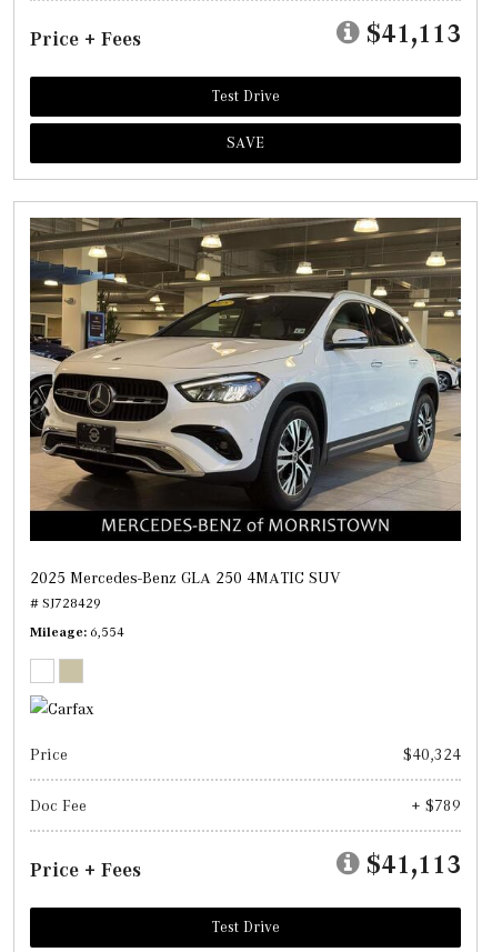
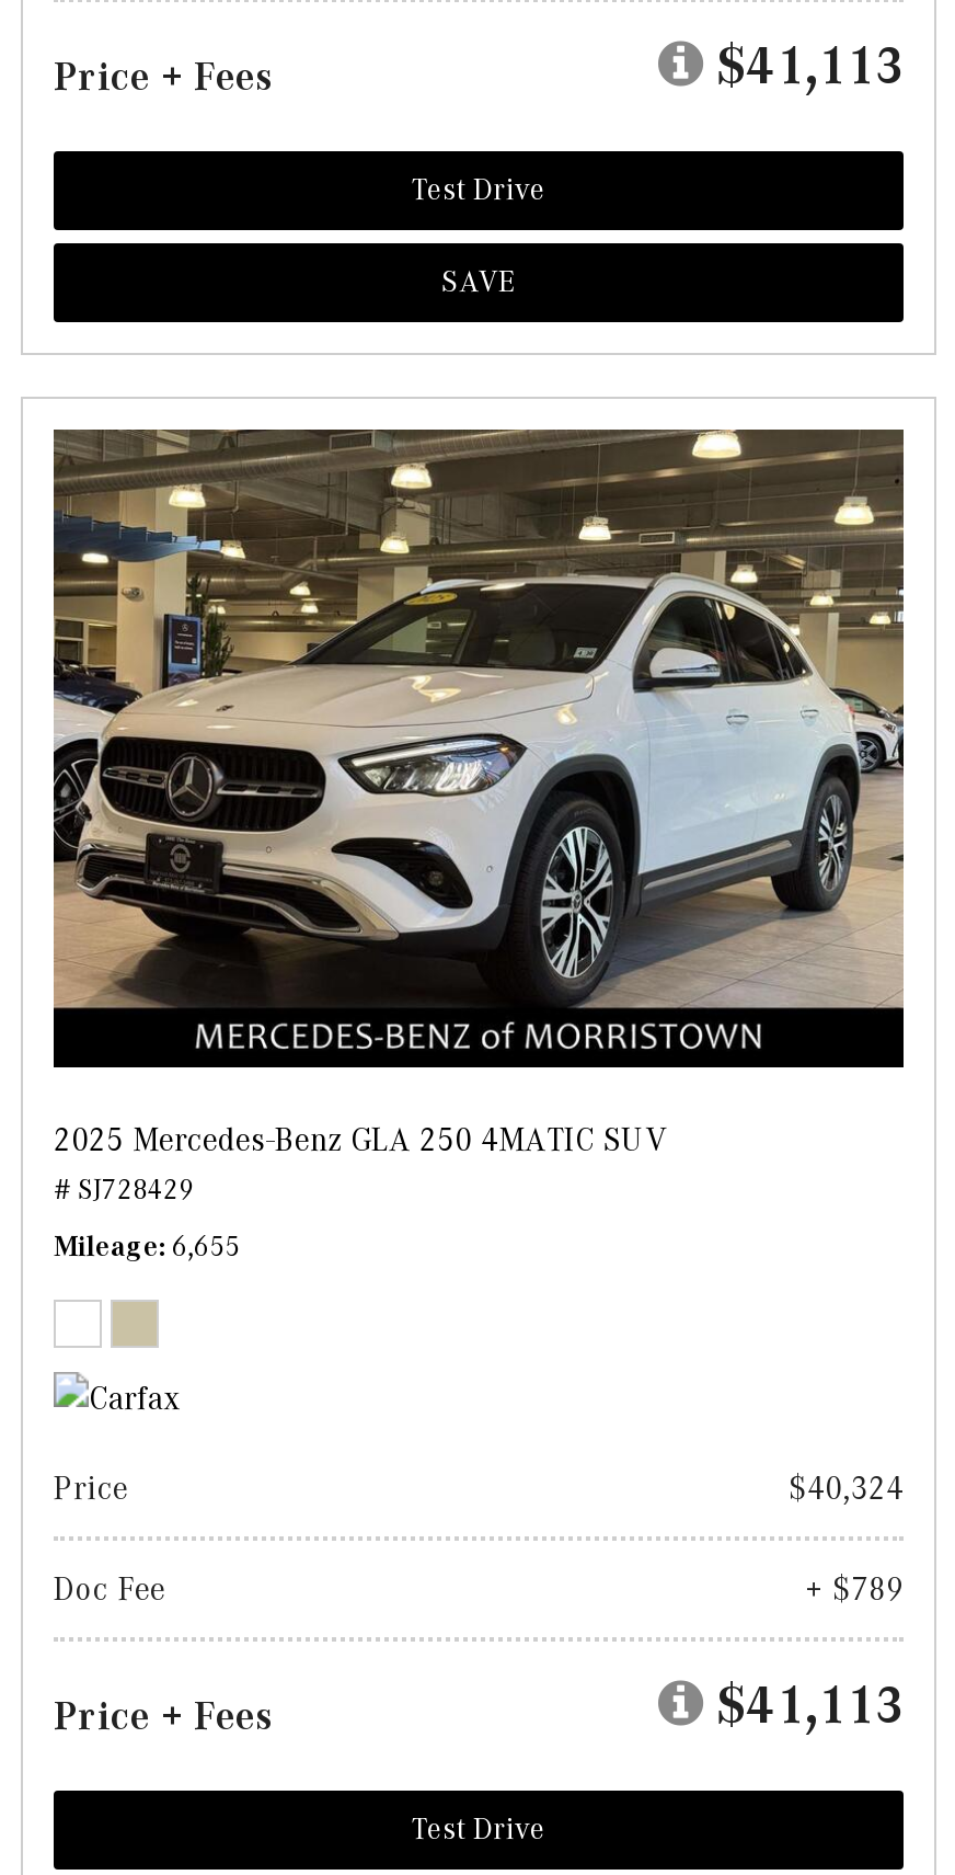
- Mileage 6,554
+ Mileage 6,655
